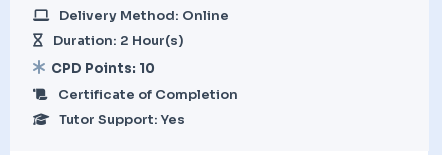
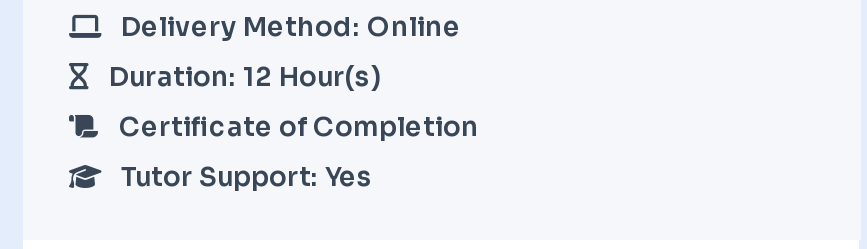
- Duration: 2 Hour(s)
- CPD Points: 10
+ Duration: 12 Hour(s)
